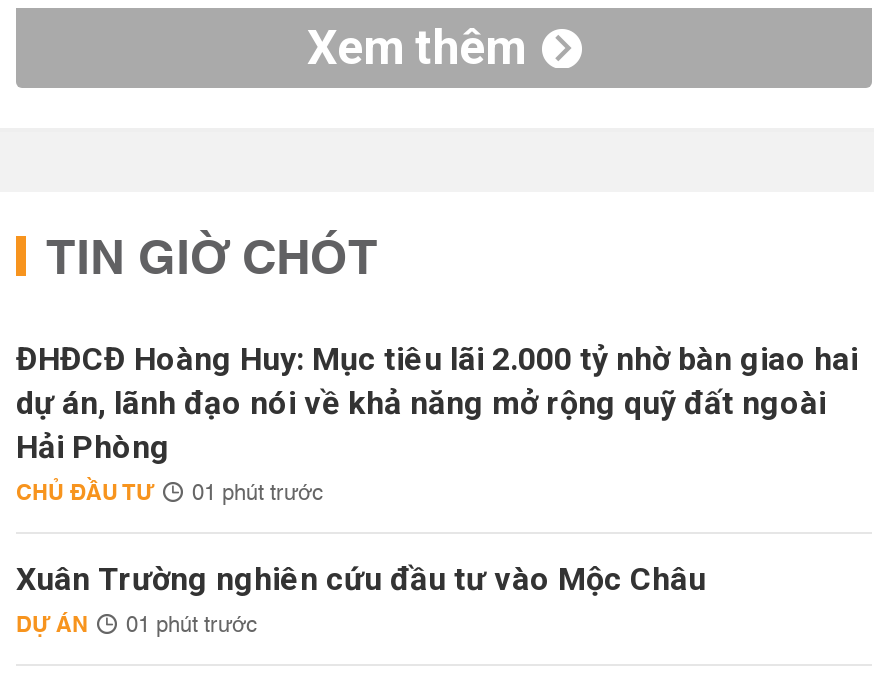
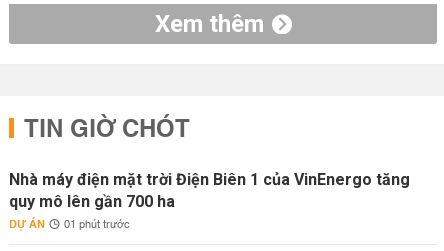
- ĐHĐCĐ Hoàng Huy: Mục tiêu lãi 2.000 tỷ nhờ bàn giao hai
- dự án, lãnh đạo nói về khả năng mở rộng quỹ đất ngoài
- Hải Phòng
- CHỦ ĐẦU TƯ
- 01 phút trước
- Xuân Trường nghiên cứu đầu tư vào Mộc Châu
+ Nhà máy điện mặt trời Điện Biên 1 của VinEnergo tăng
+ quy mô lên gần 700 ha
